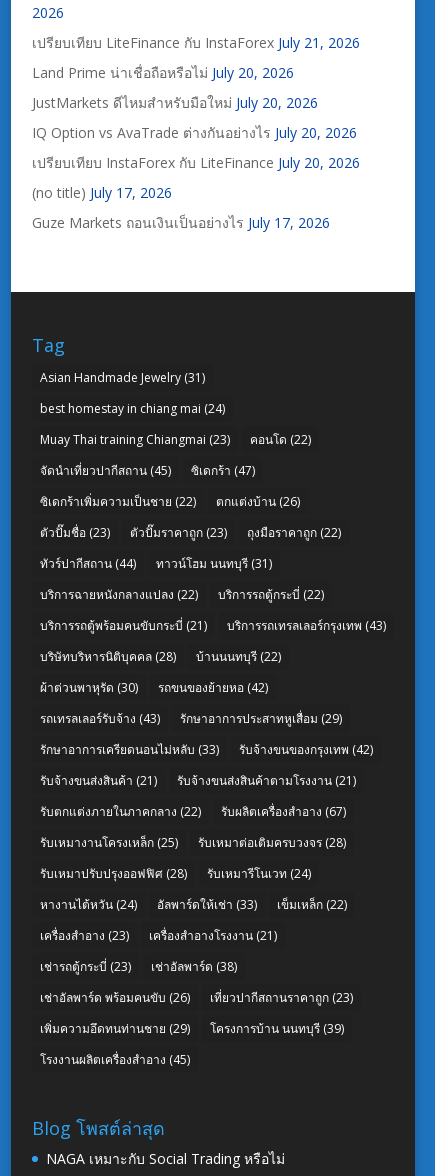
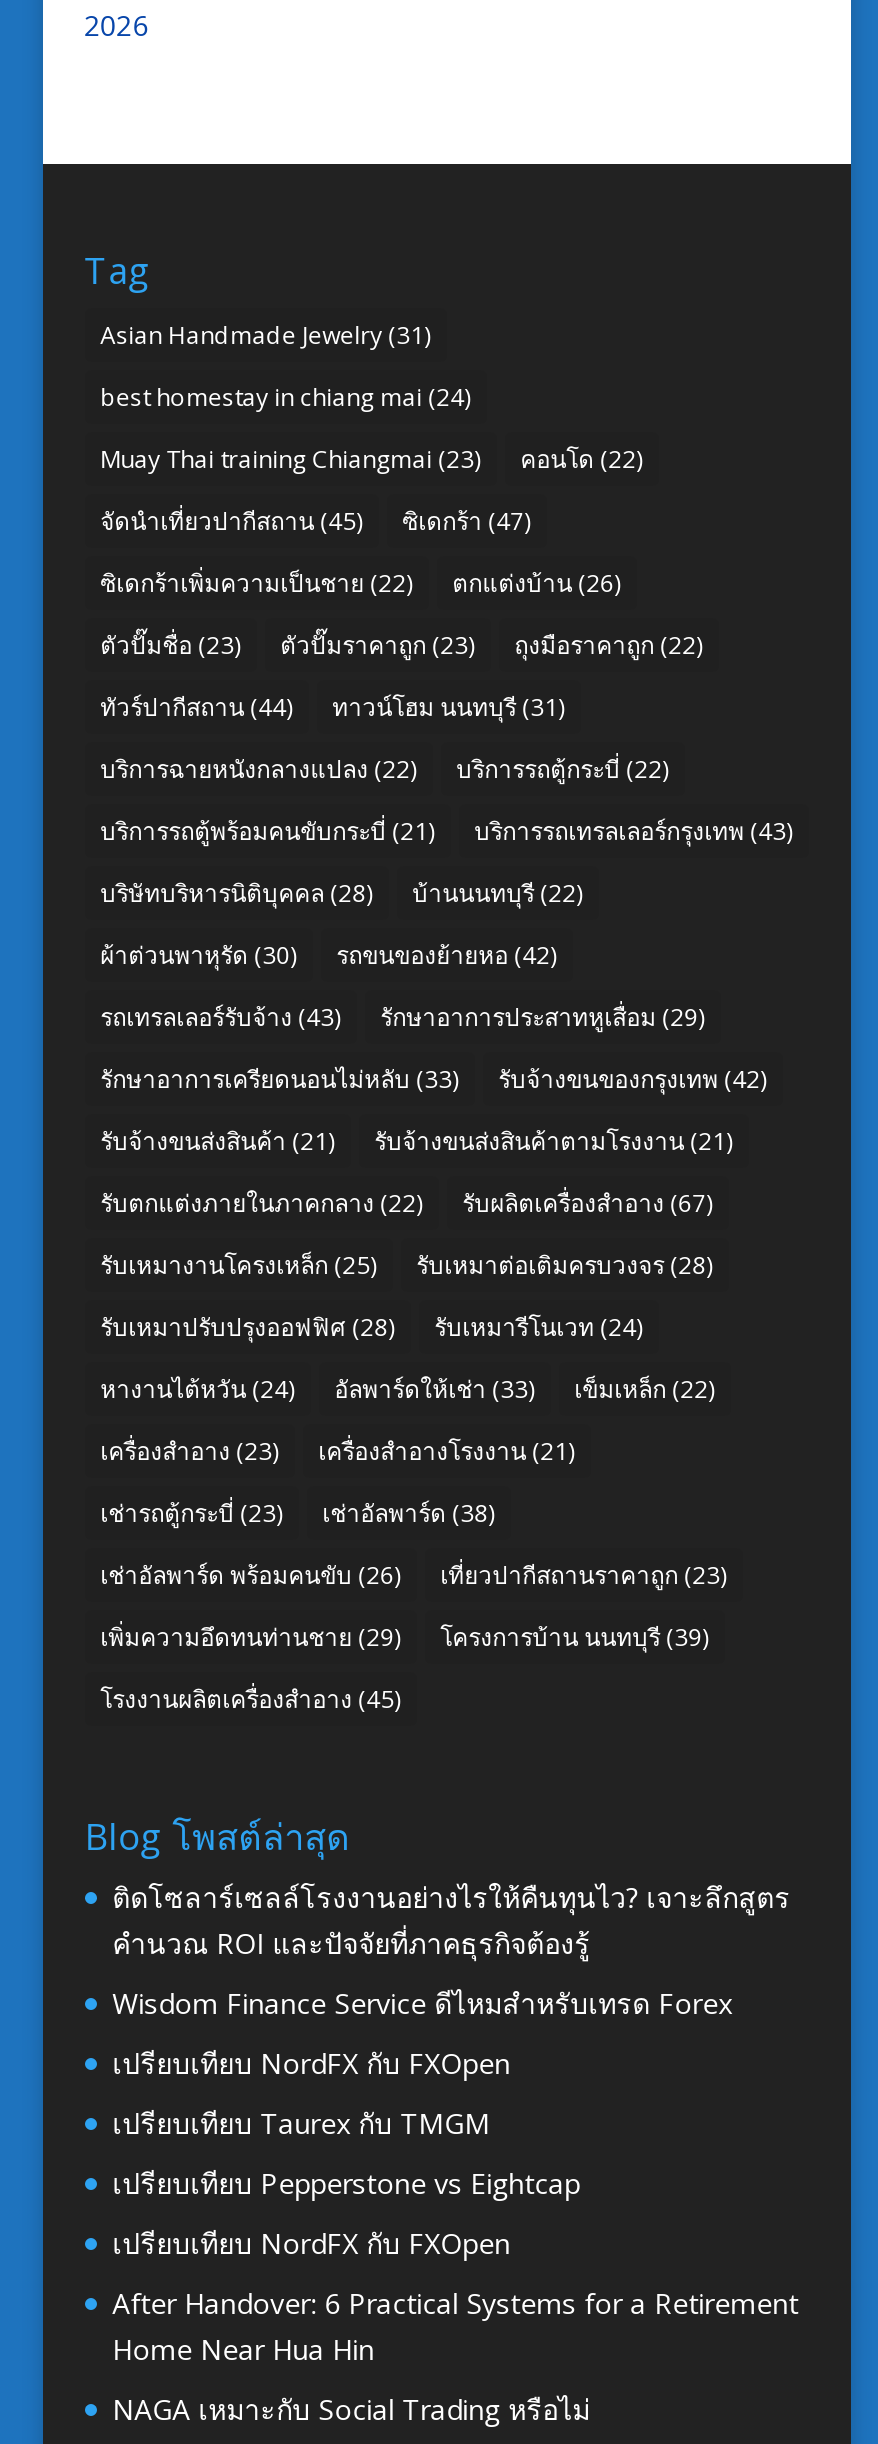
- เปรียบเทียบ LiteFinance กับ InstaForex July 21, 2026
- Land Prime น่าเชื่อถือหรือไม่ July 20, 2026
- JustMarkets ดีไหมสำหรับมือใหม่ July 20, 2026
- IQ Option vs AvaTrade ต่างกันอย่างไร July 20, 2026
- เปรียบเทียบ InstaForex กับ LiteFinance July 20, 2026
- (no title) July 17, 2026
- Guze Markets ถอนเงินเป็นอย่างไร July 17, 2026

moved up: Tag | Asian Handmade Jewelry (31) | best homestay in chiang mai (24) | ... | โรงงานผลิตเครื่องสำอาง(45) | Blog โพสต์ล่าสุด

+ ติดโซลาร์เซลล์โรงงานอย่างไรให้คืนทุนไว? เจาะลึกสูตร
+ คำนวณ ROI และปัจจัยที่ภาคธุรกิจต้องรู้
+ Wisdom Finance Service ดีไหมสำหรับเทรด Forex
+ เปรียบเทียบ NordFX กับ FXOpen
+ เปรียบเทียบ Taurex กับ TMGM
+ เปรียบเทียบ Pepperstone vs Eightcap
+ เปรียบเทียบ NordFX กับ FXOpen
+ After Handover: 6 Practical Systems for a Retirement
+ Home Near Hua Hin
